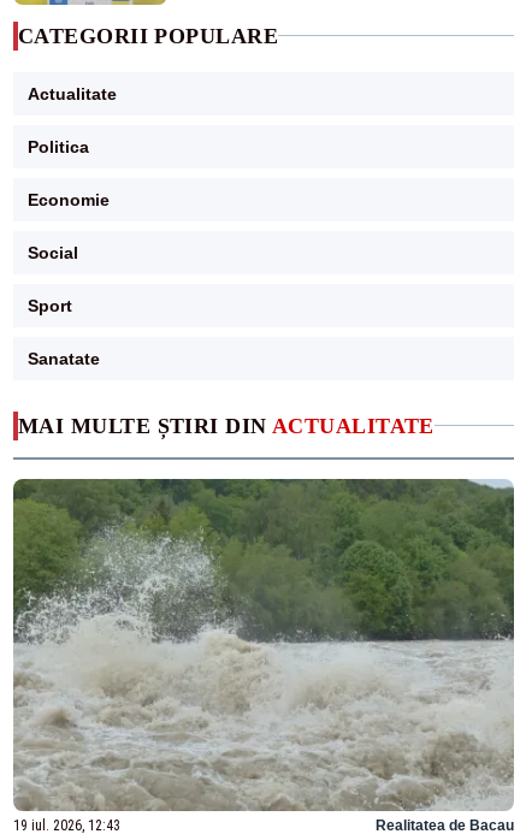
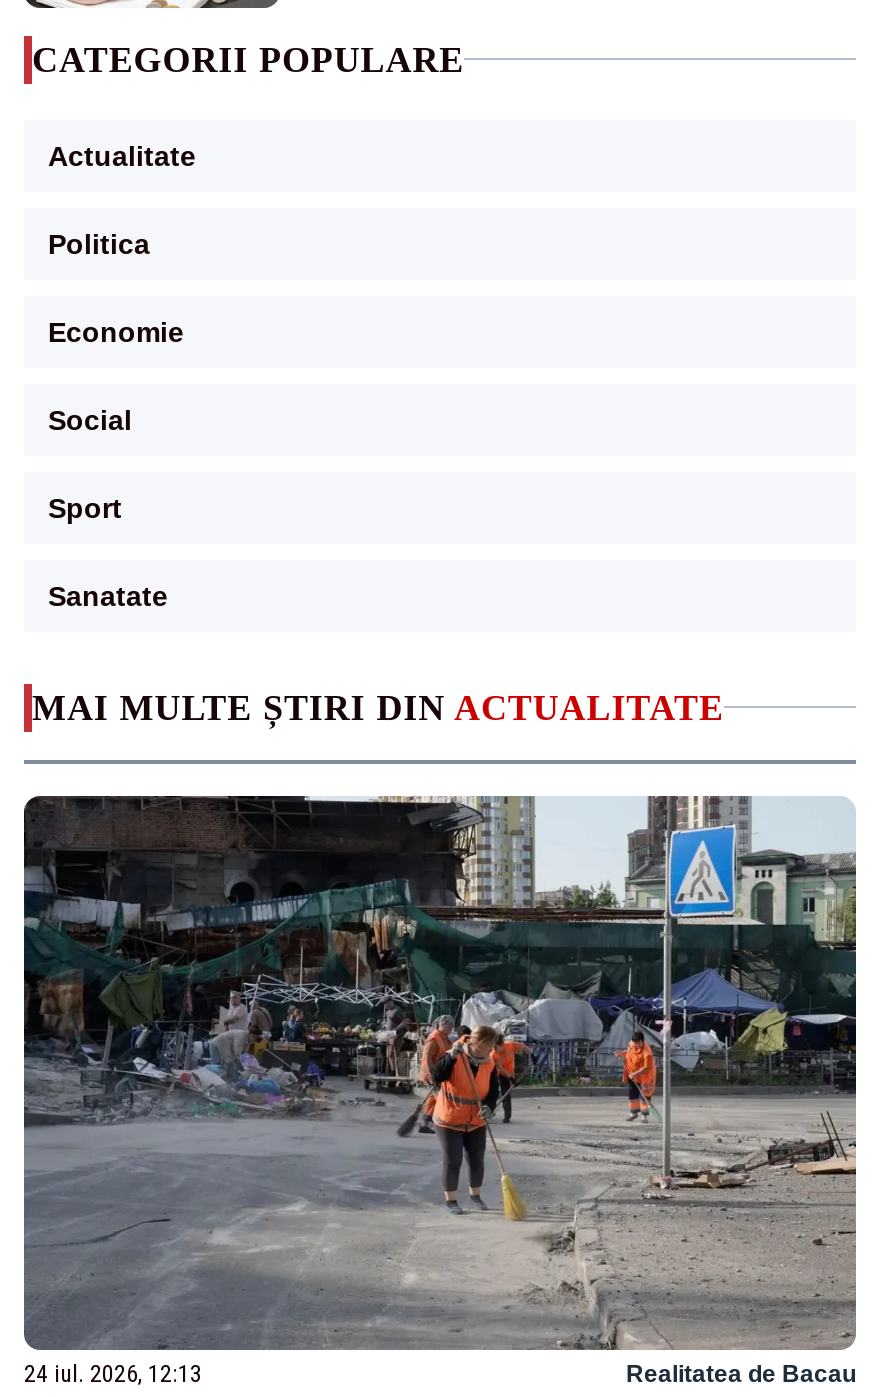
- [image]
- 19 iul. 2026, 12:43
+ [image]
+ 24 iul. 2026, 12:13
